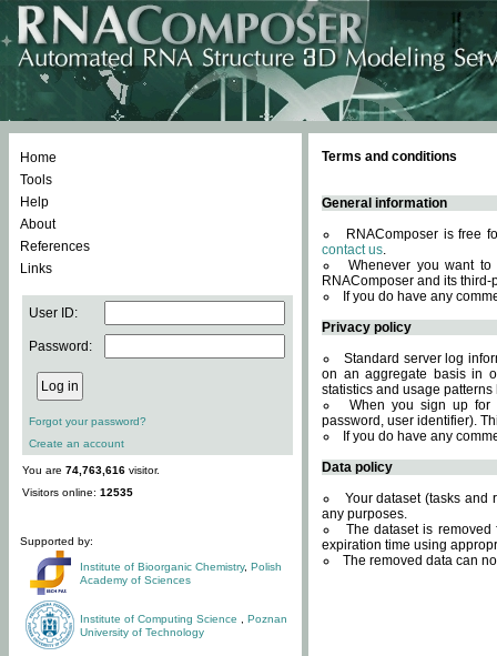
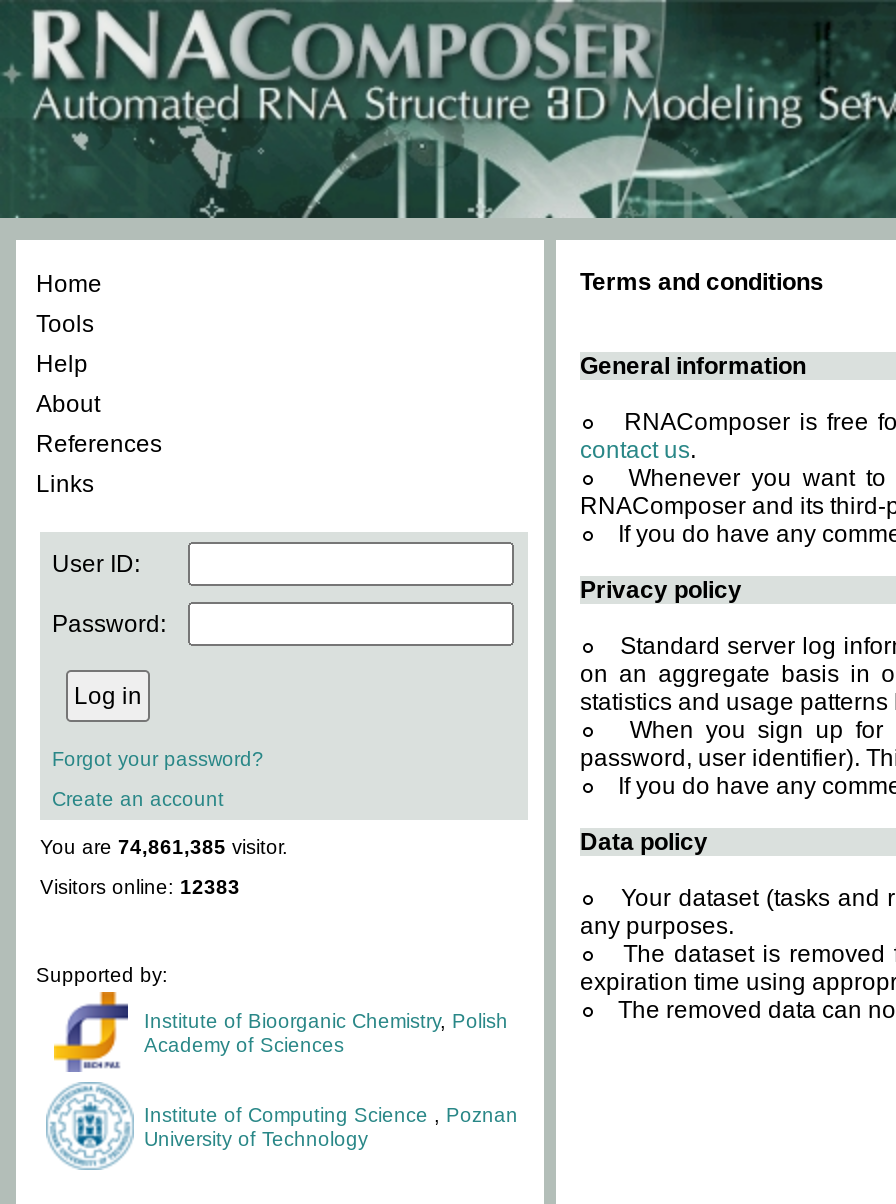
- You are 74,763,616 visitor.
+ You are 74,861,385 visitor.

- Visitors online: 12535
+ Visitors online: 12383
